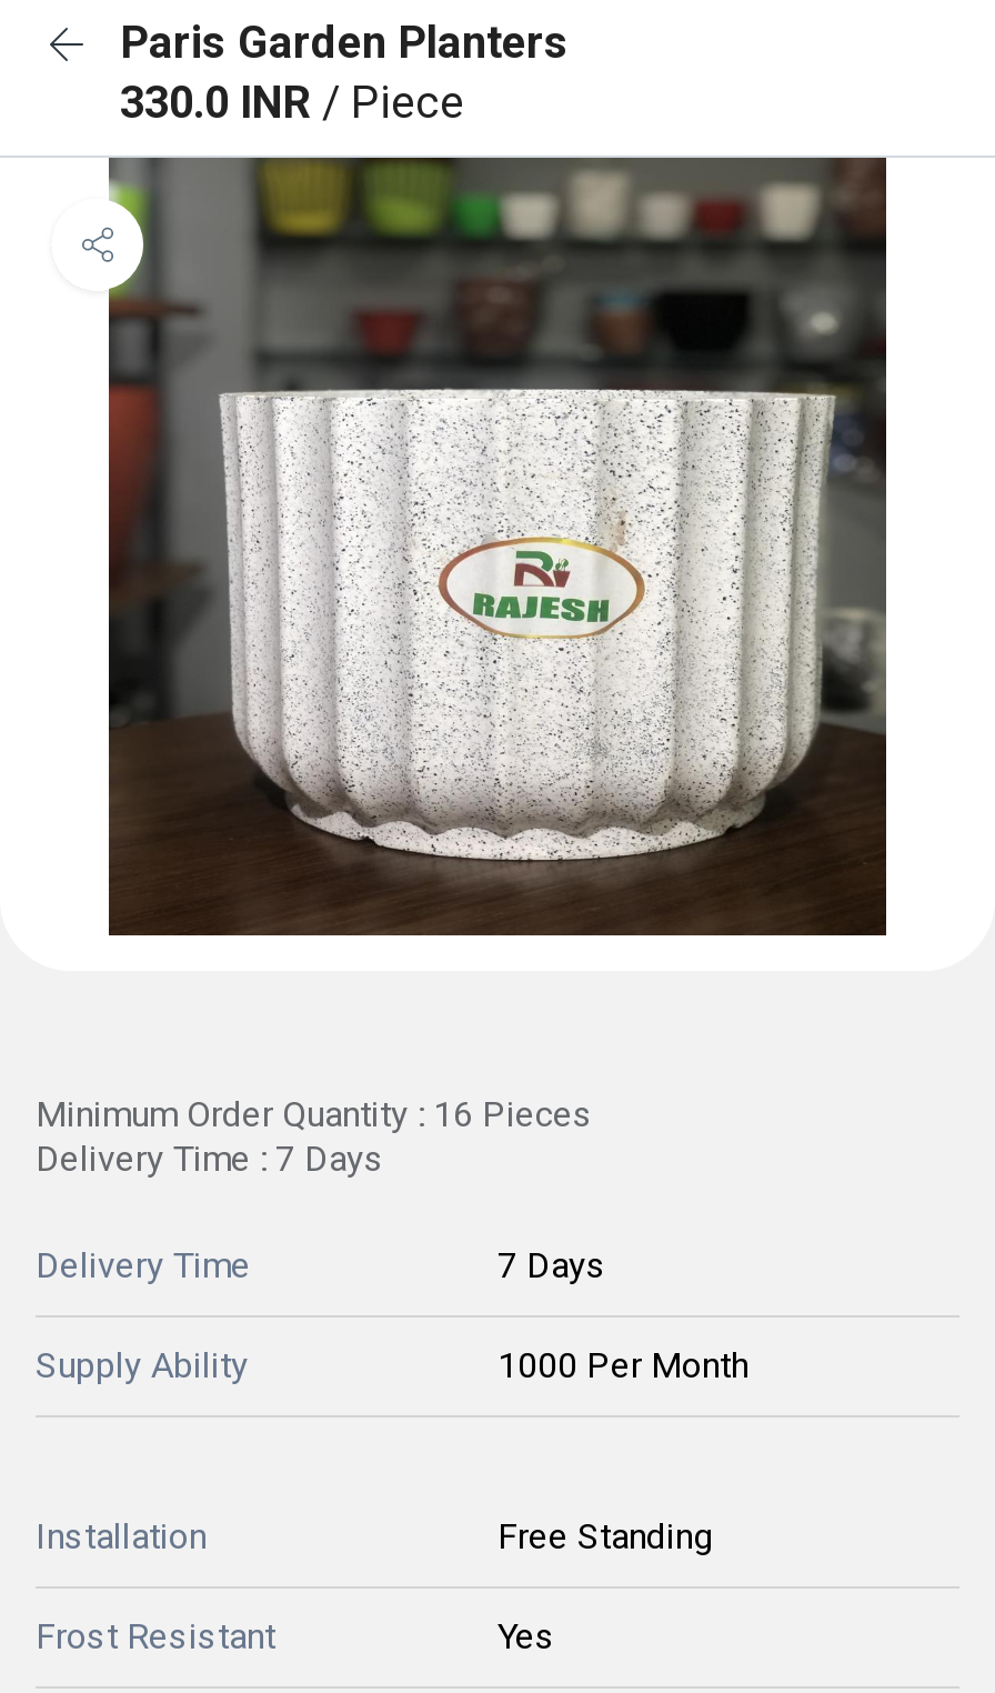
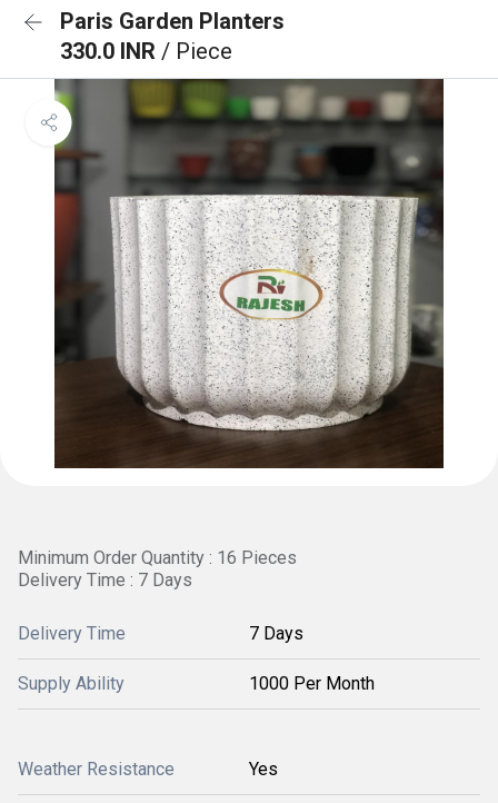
- Installation
- Free Standing
- Frost Resistant
+ Weather Resistance
